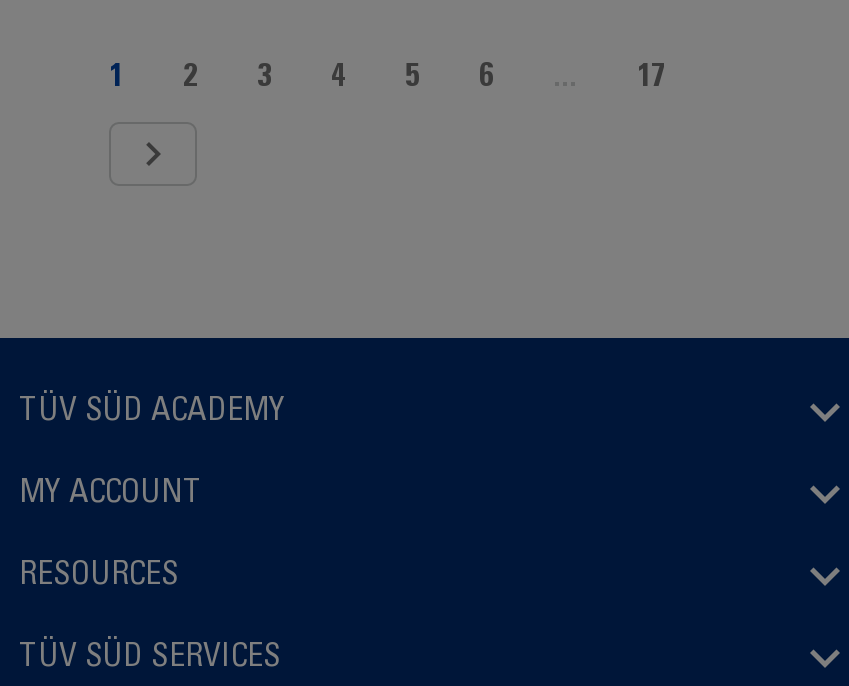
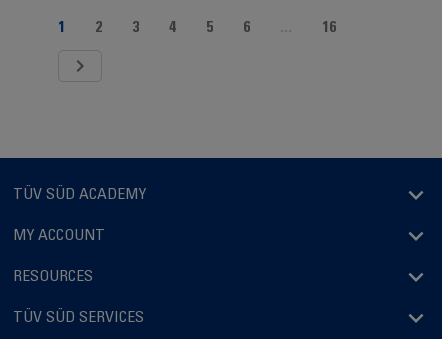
- 17
+ 16
